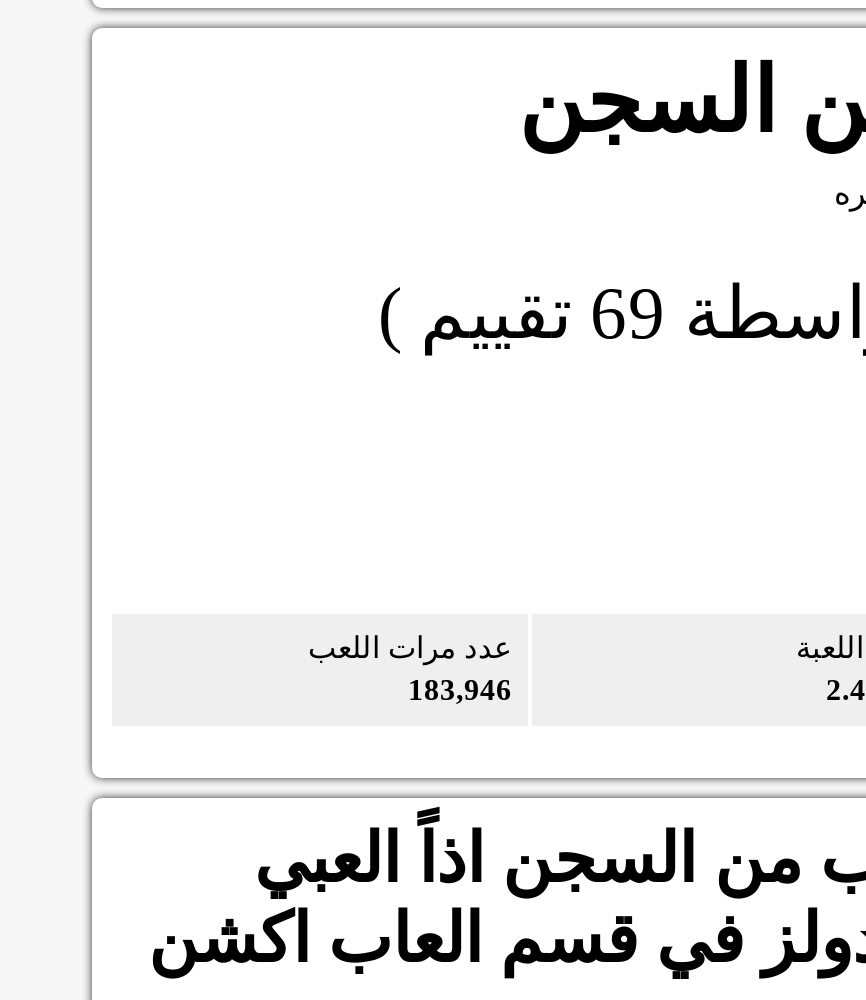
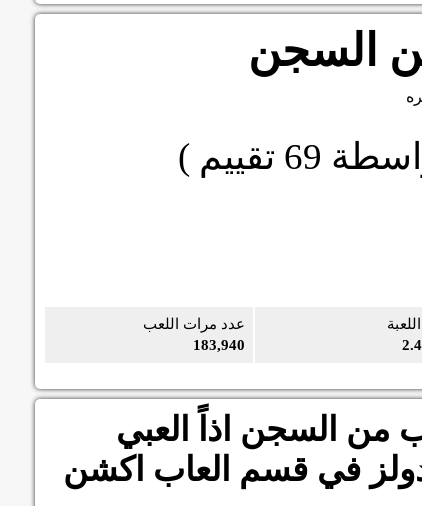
- 183,946
+ 183,940
